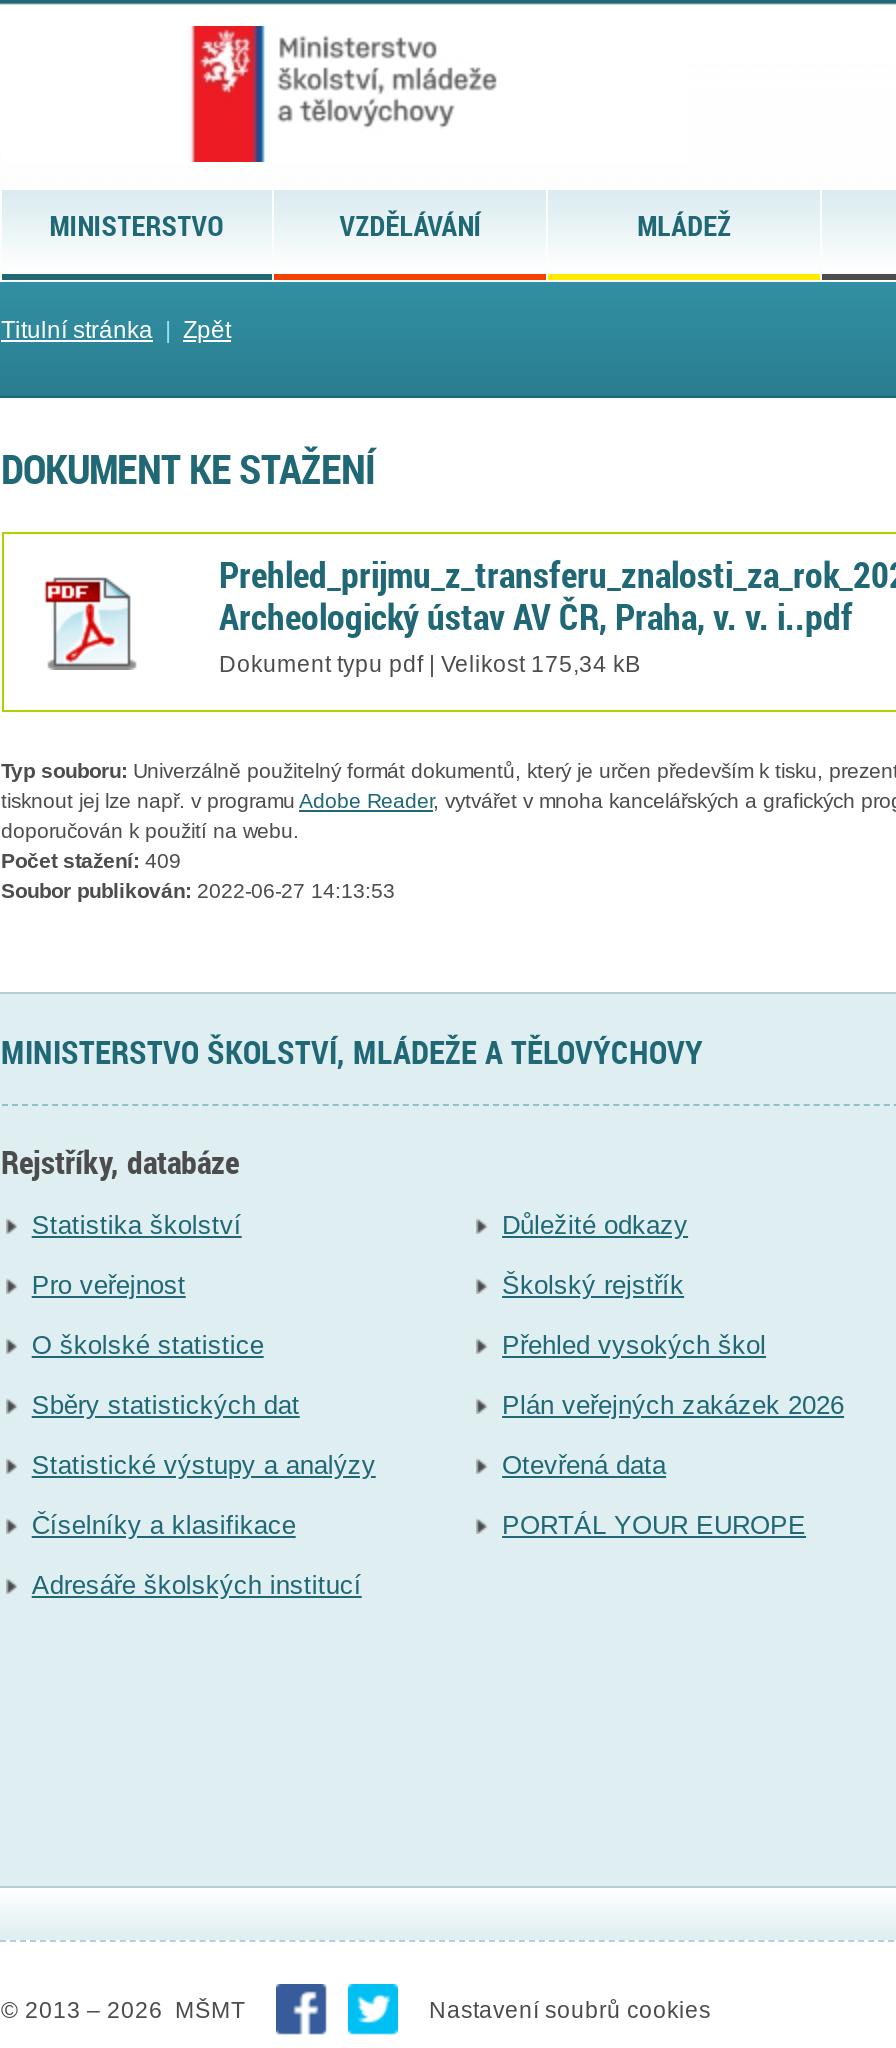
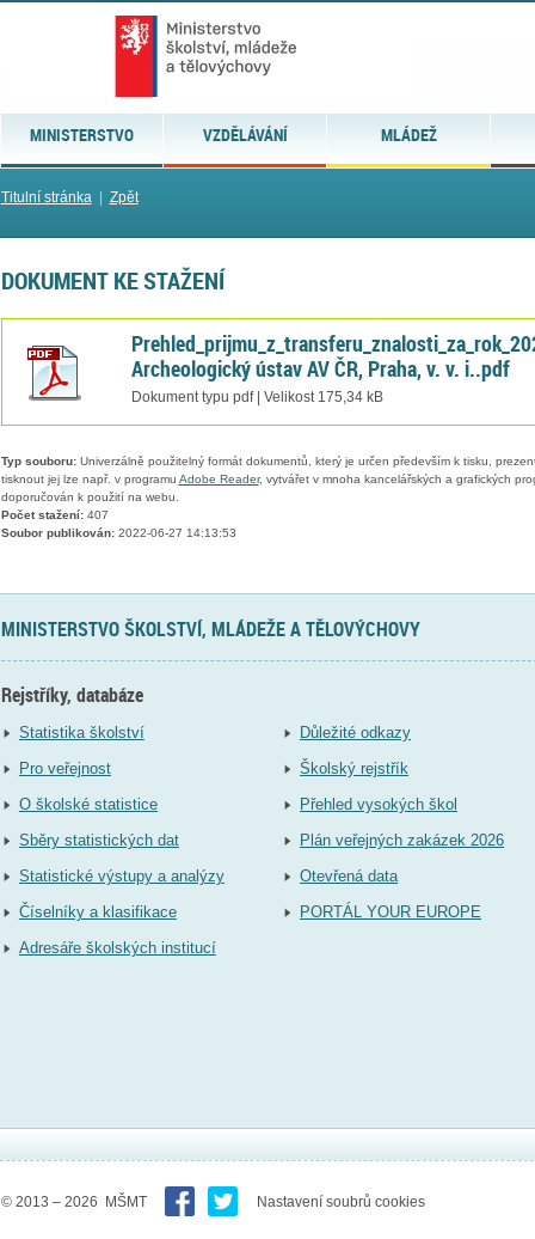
- Počet stažení: 409
+ Počet stažení: 407
